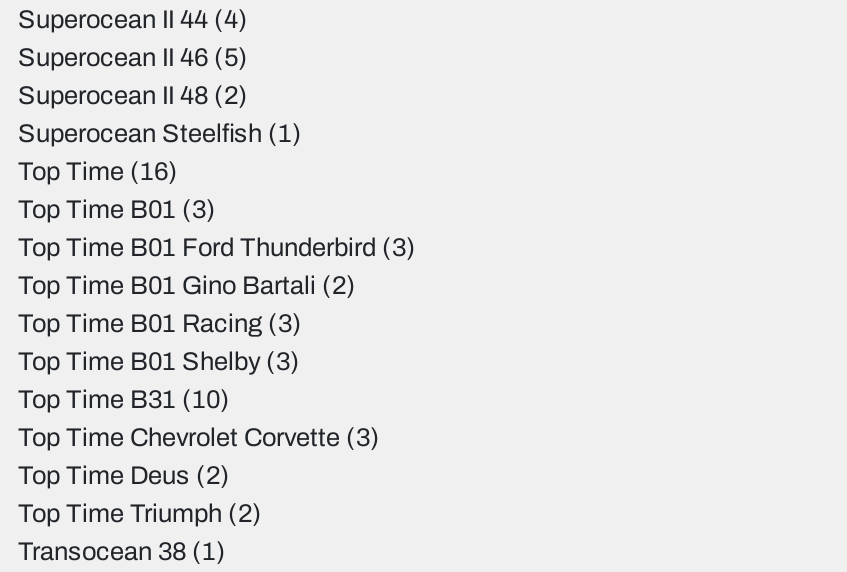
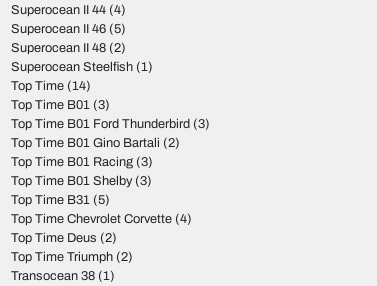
- Top Time (16)
+ Top Time (14)

- Top Time B31 (10)
+ Top Time B31 (5)

- Top Time Chevrolet Corvette (3)
+ Top Time Chevrolet Corvette (4)
